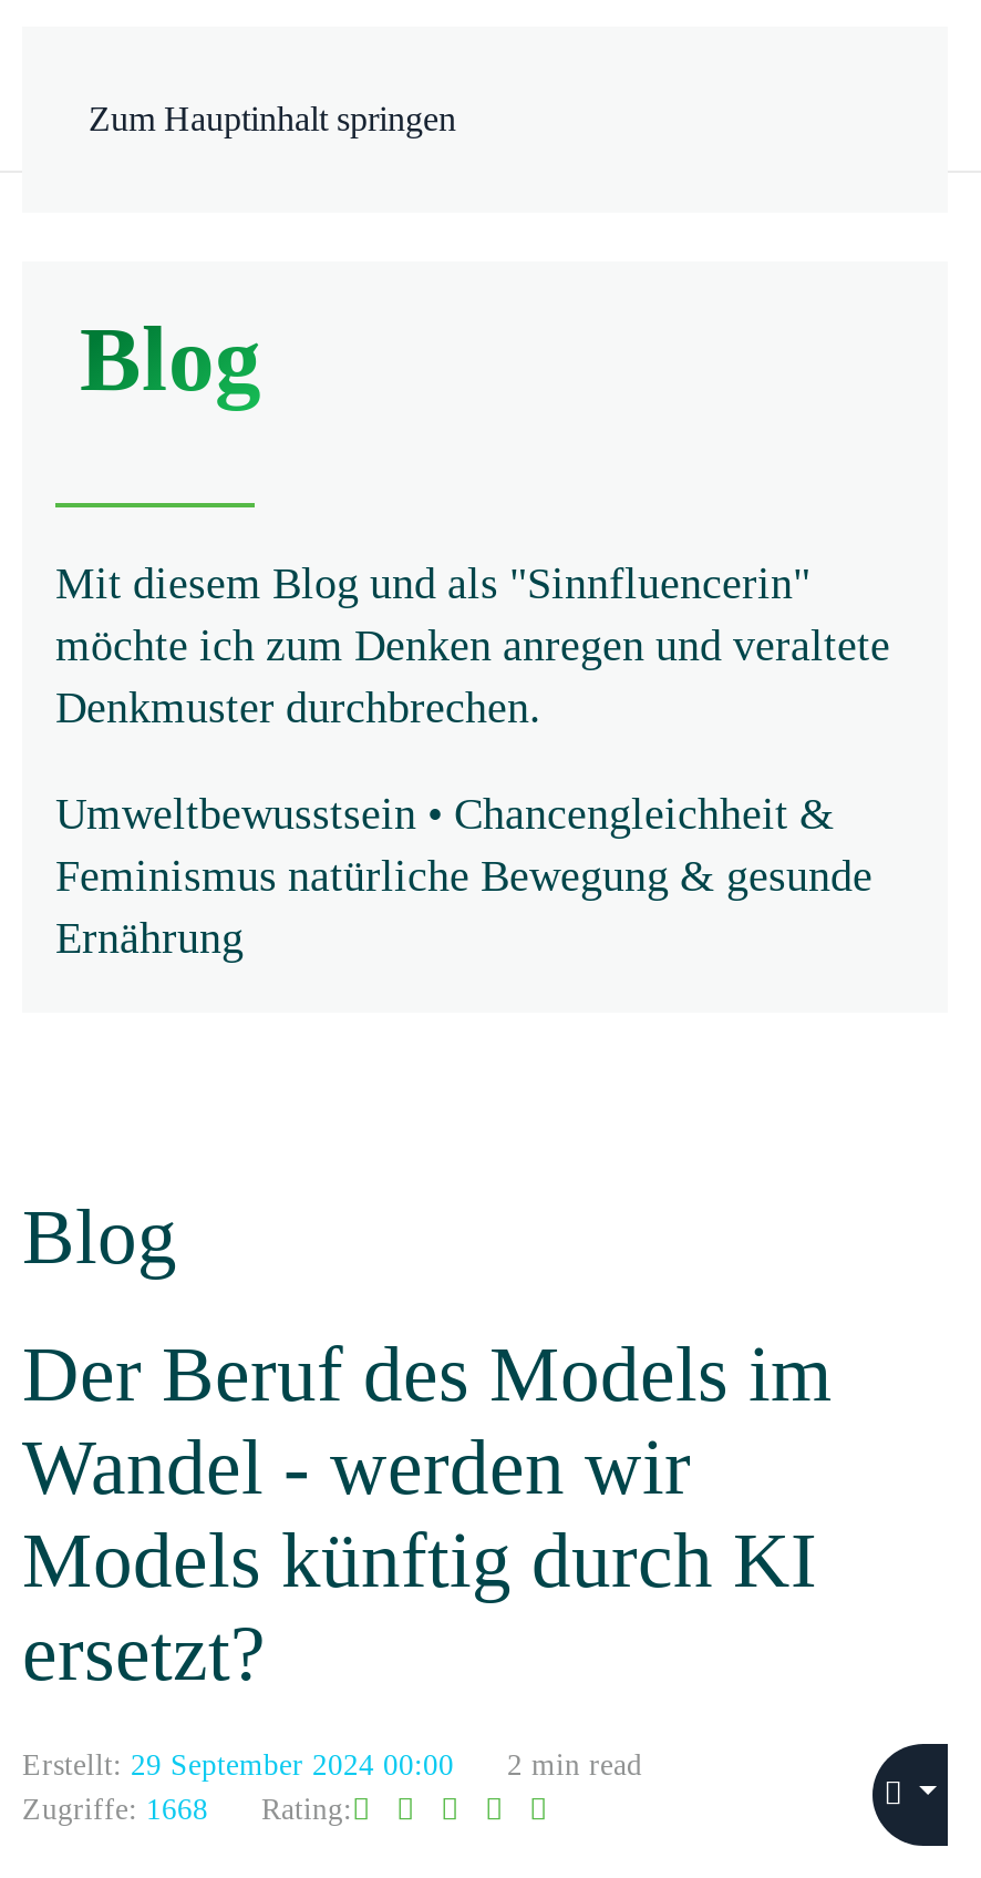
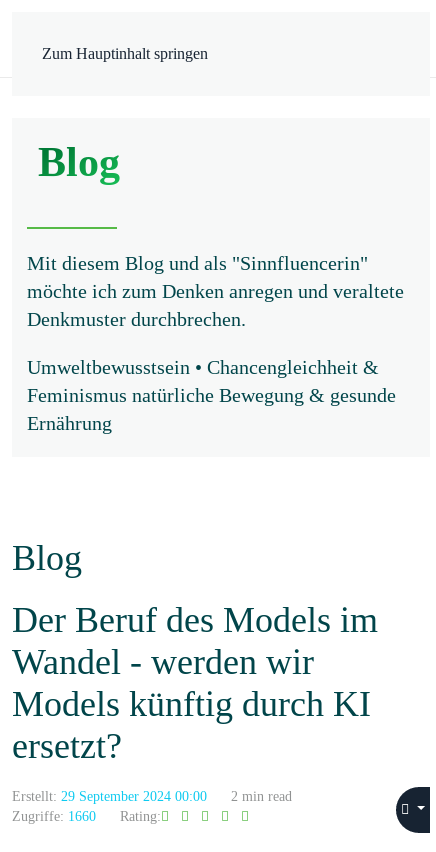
- Zugriffe: 1668 Rating:
+ Zugriffe: 1660 Rating:
